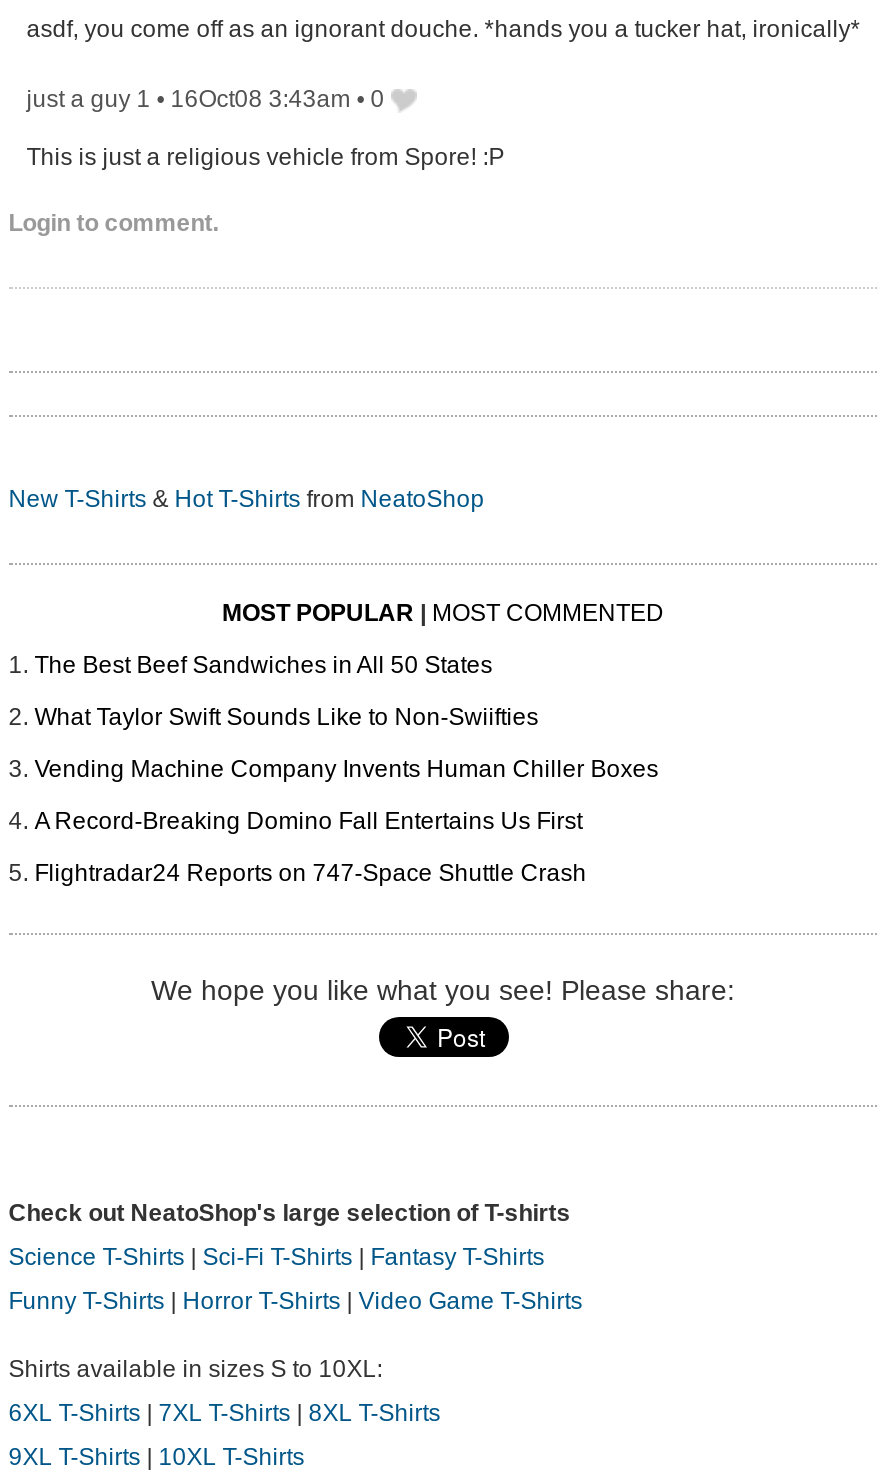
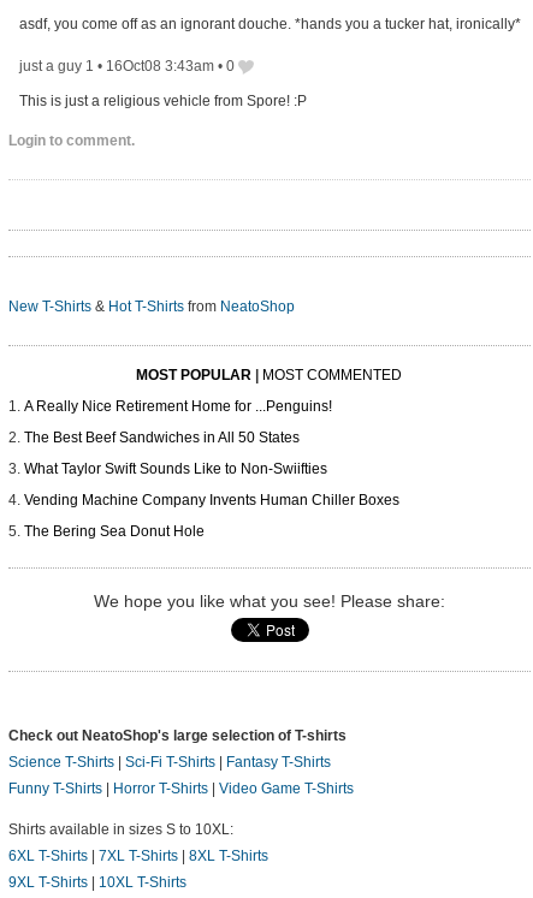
+ A Really Nice Retirement Home for ...Penguins!

moved down: The Best Beef Sandwiches in All 50 States | What Taylor Swift Sounds Like to Non-Swiifties | Vending Machine Company Invents Human Chiller Boxes

- A Record-Breaking Domino Fall Entertains Us First
- Flightradar24 Reports on 747-Space Shuttle Crash
+ The Bering Sea Donut Hole
